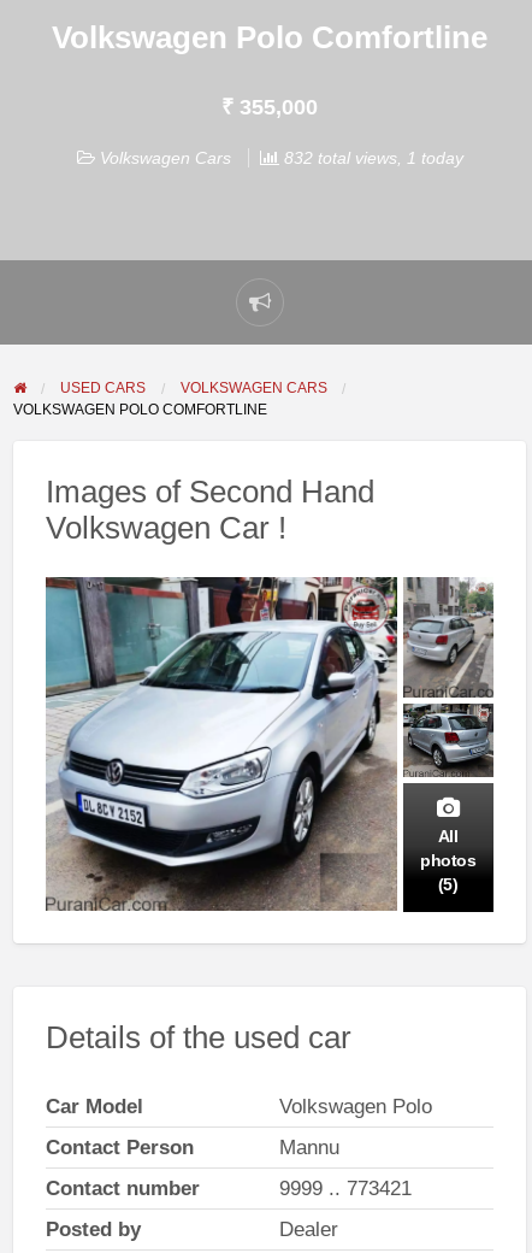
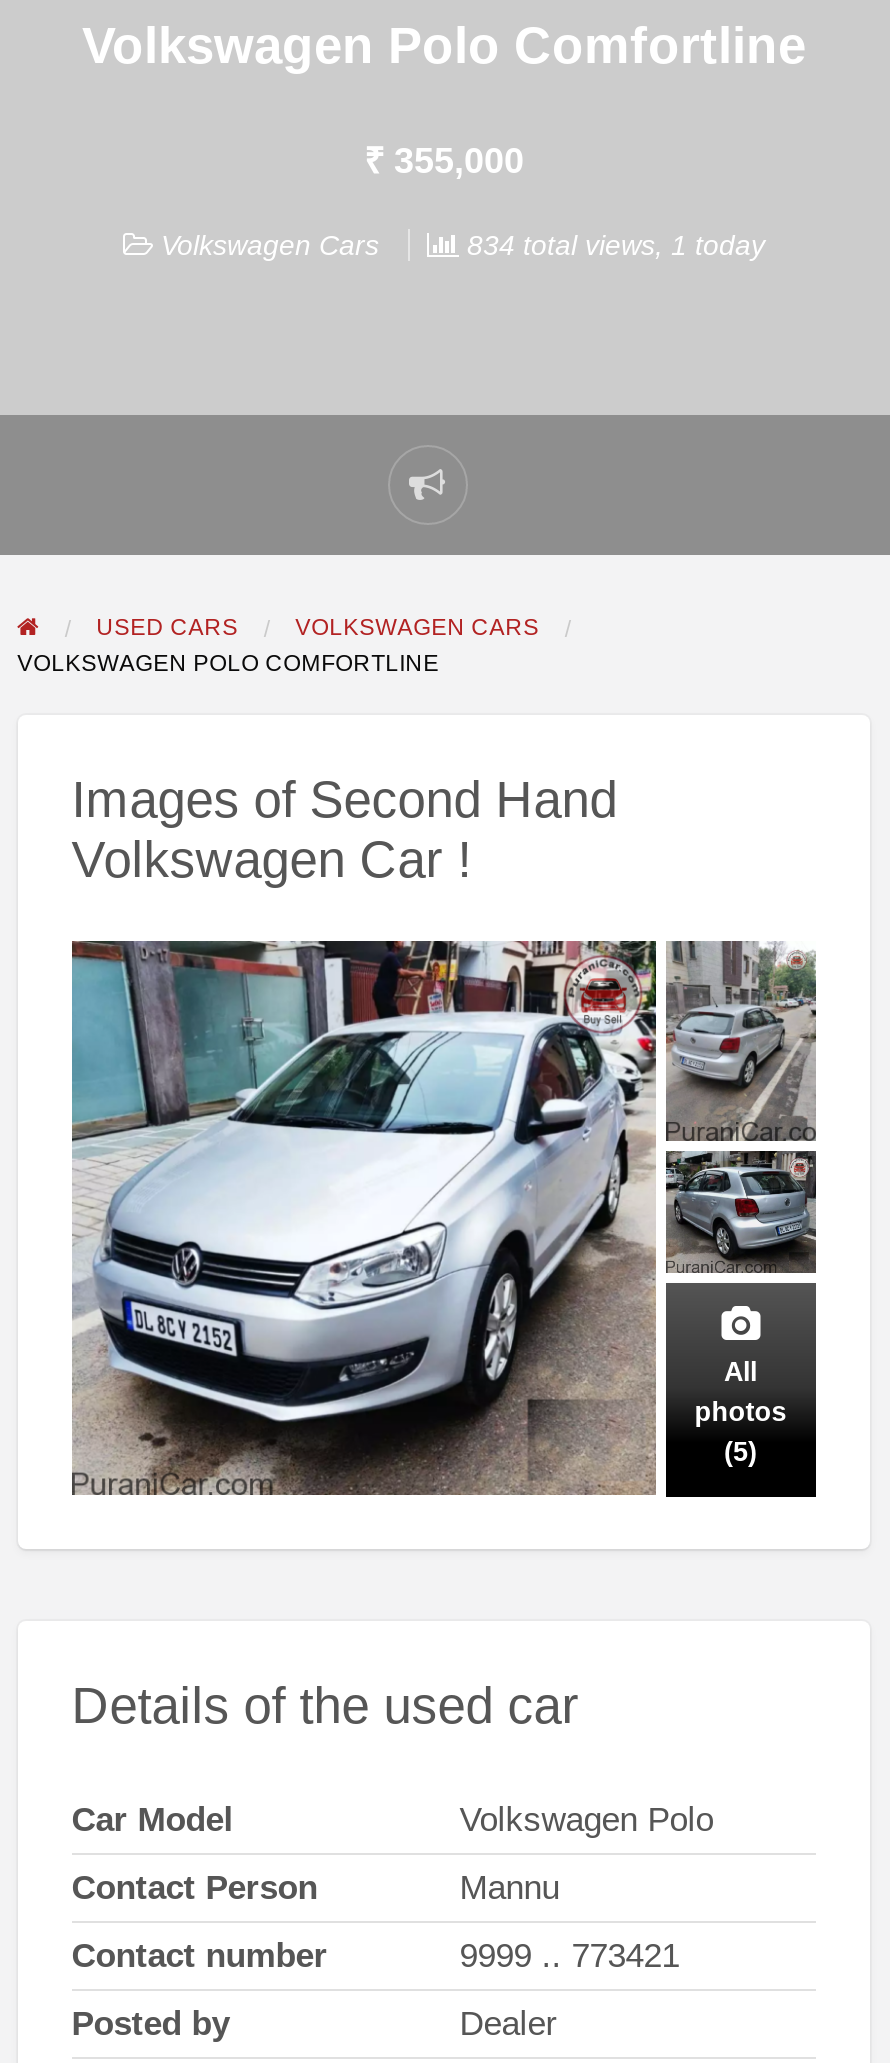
- 832 total views, 1 today
+ 834 total views, 1 today
